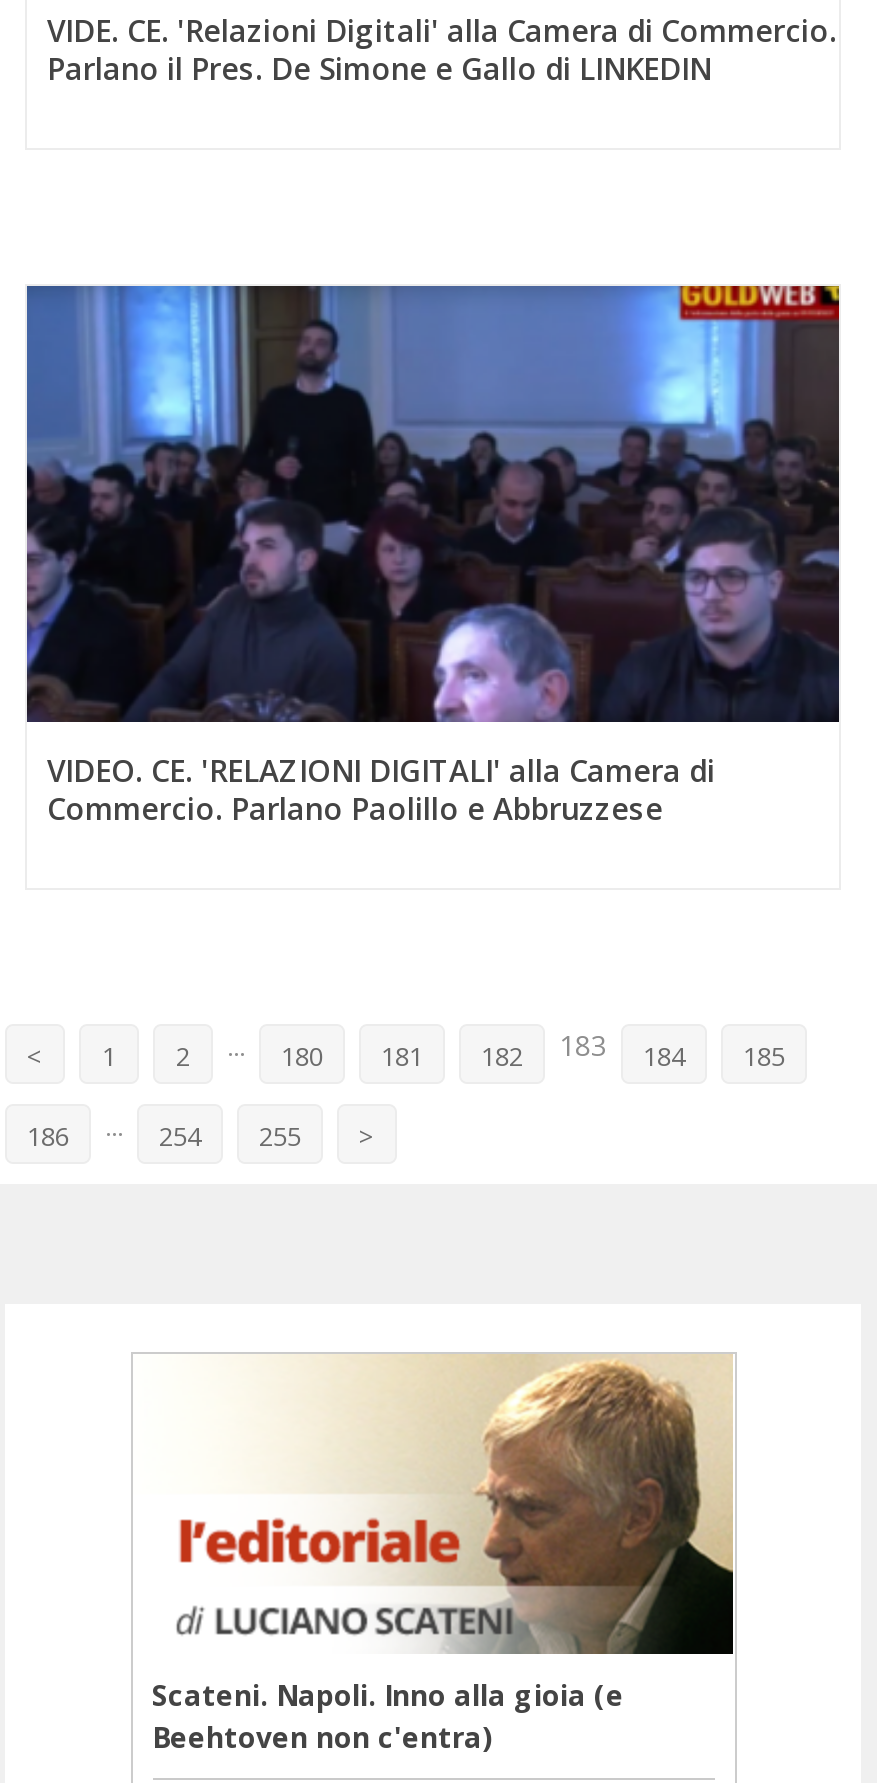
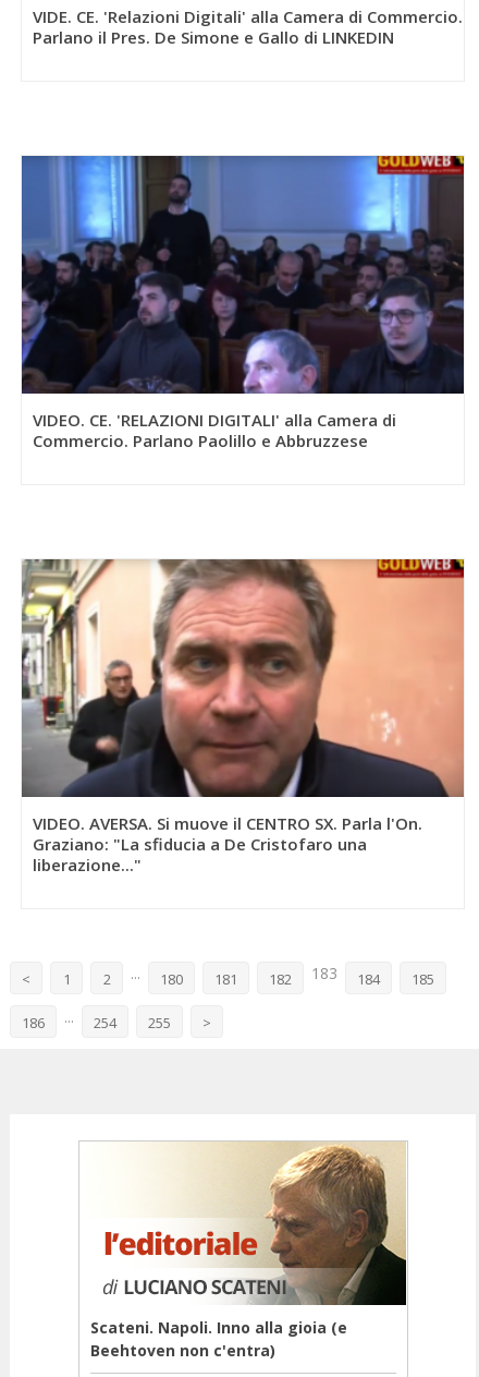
+ [image]
+ VIDEO. AVERSA. Si muove il CENTRO SX. Parla l'On.
+ Graziano: "La sfiducia a De Cristofaro una
+ liberazione..."
